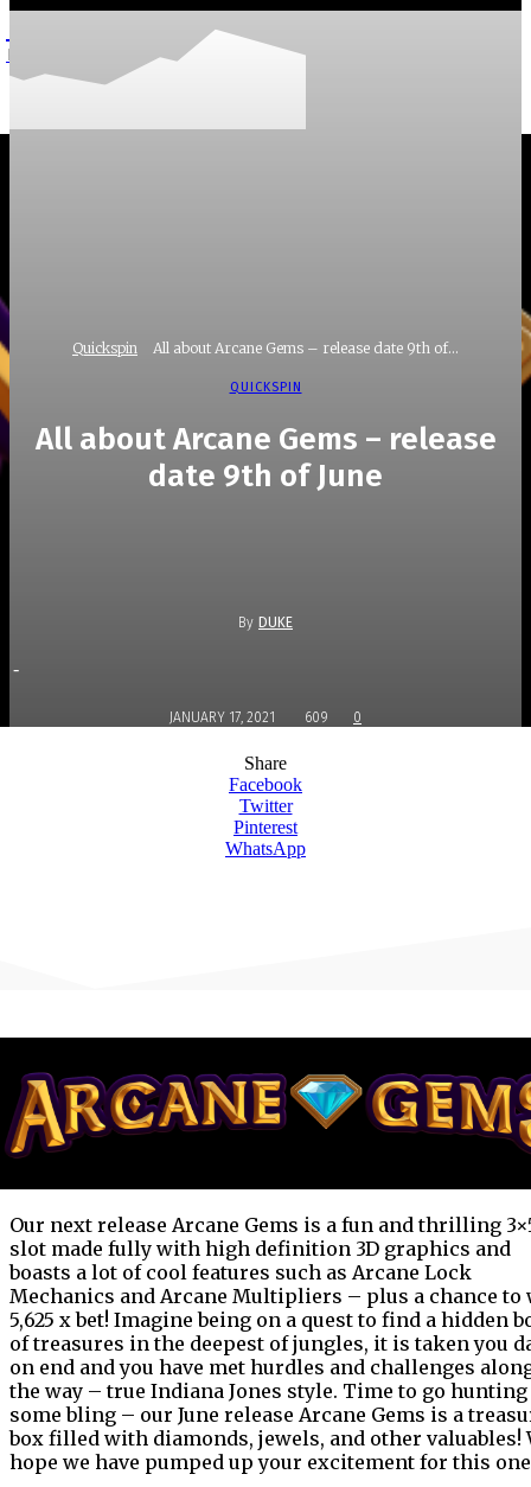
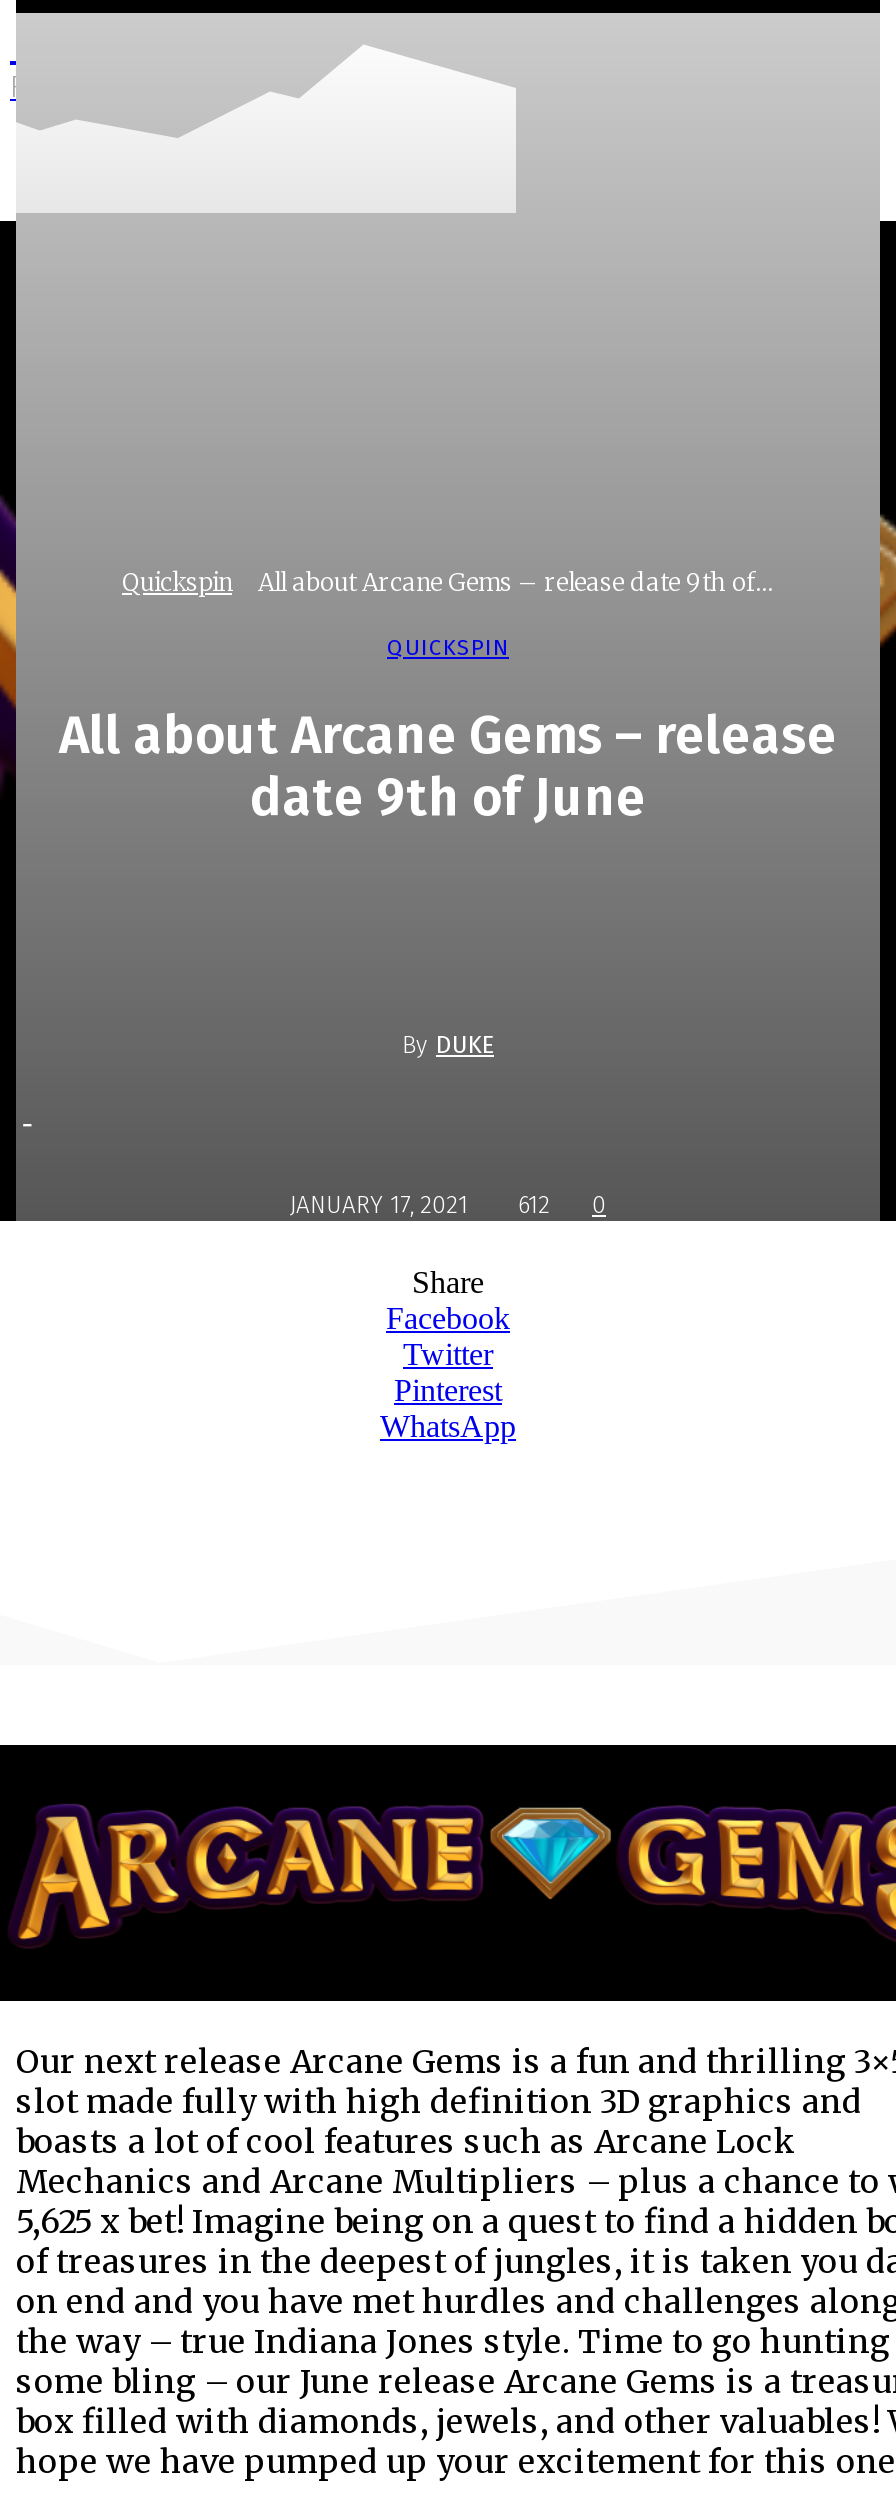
- 609
+ 612
